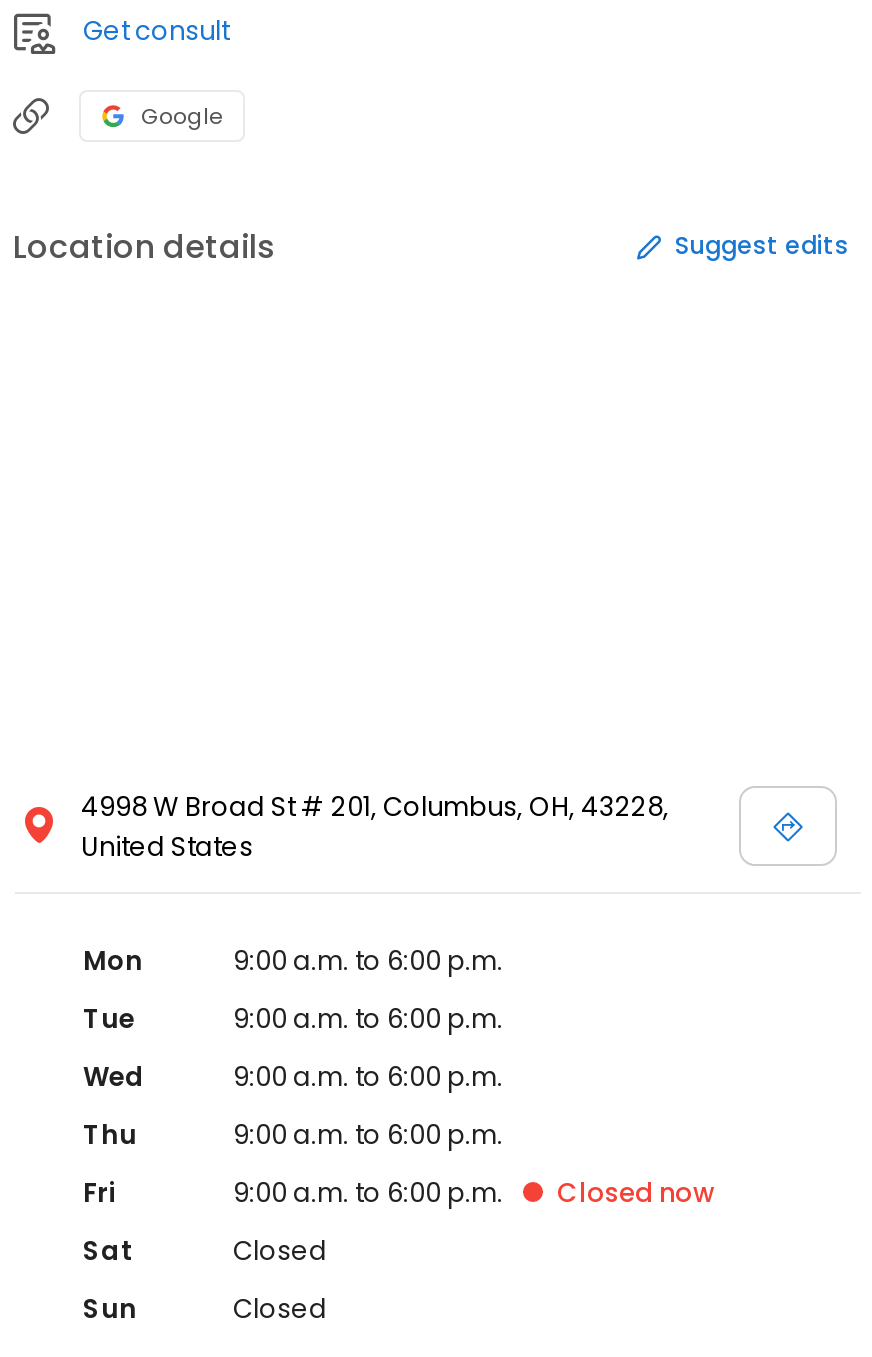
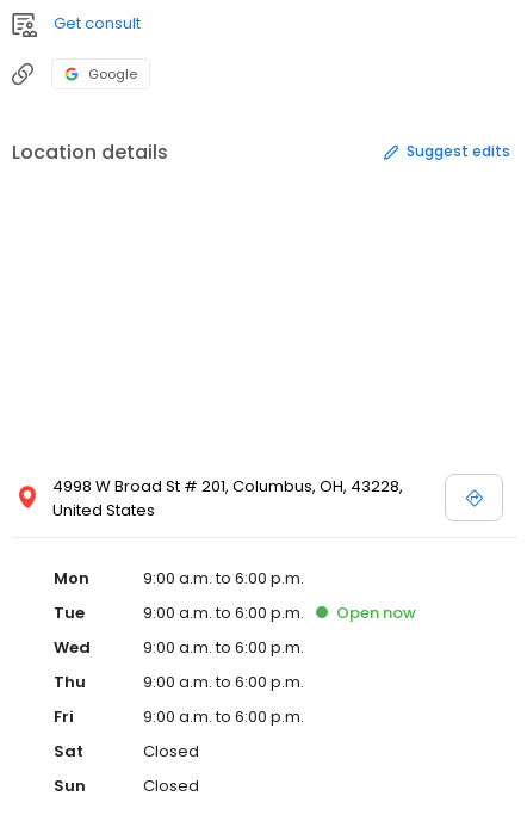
+ Open now

- Closed now
